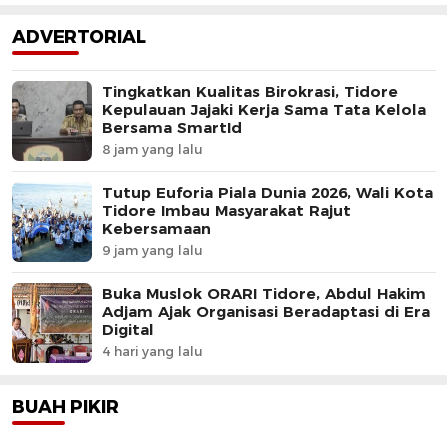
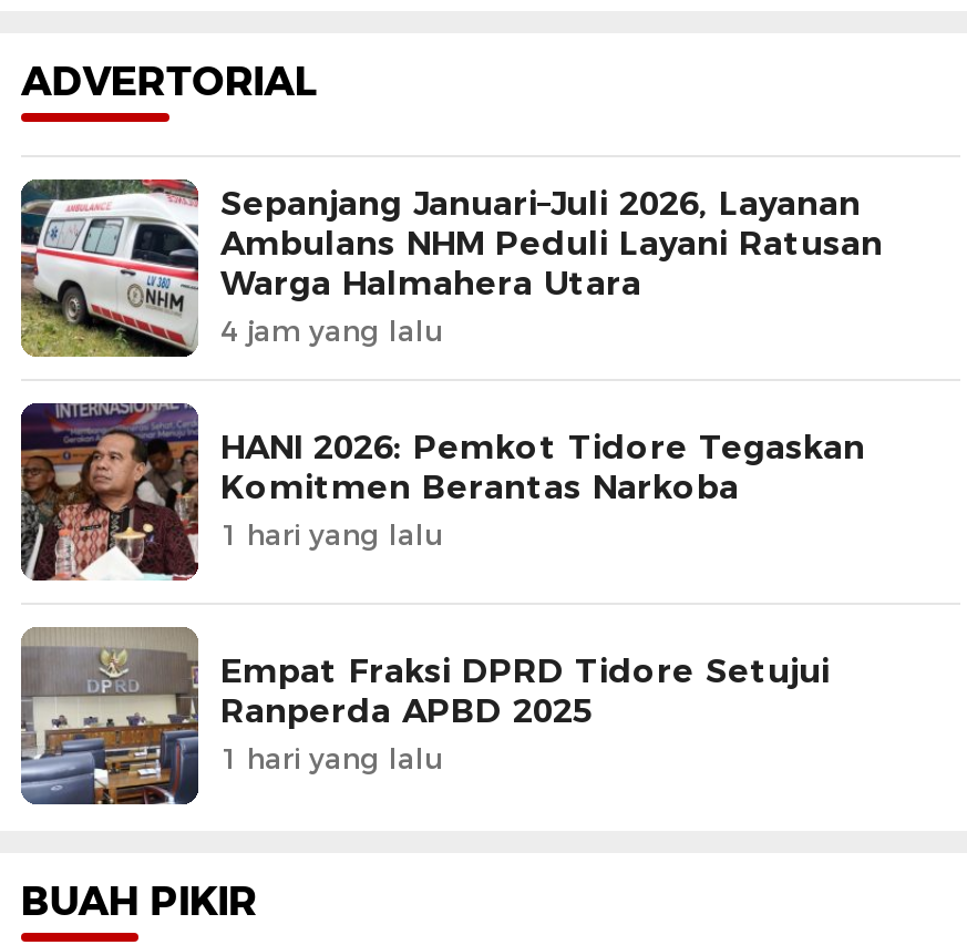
- [image]
- Tingkatkan Kualitas Birokrasi, Tidore
- Kepulauan Jajaki Kerja Sama Tata Kelola
- Bersama SmartId
- 8 jam yang lalu
+ [image]
+ Sepanjang Januari–Juli 2026, Layanan
+ Ambulans NHM Peduli Layani Ratusan
+ Warga Halmahera Utara
+ 4 jam yang lalu

- [image]
- Tutup Euforia Piala Dunia 2026, Wali Kota
- Tidore Imbau Masyarakat Rajut
- Kebersamaan
- 9 jam yang lalu
+ [image]
+ HANI 2026: Pemkot Tidore Tegaskan
+ Komitmen Berantas Narkoba
+ 1 hari yang lalu

- [image]
- Buka Muslok ORARI Tidore, Abdul Hakim
- Adjam Ajak Organisasi Beradaptasi di Era
- Digital
- 4 hari yang lalu
+ [image]
+ Empat Fraksi DPRD Tidore Setujui
+ Ranperda APBD 2025
+ 1 hari yang lalu
